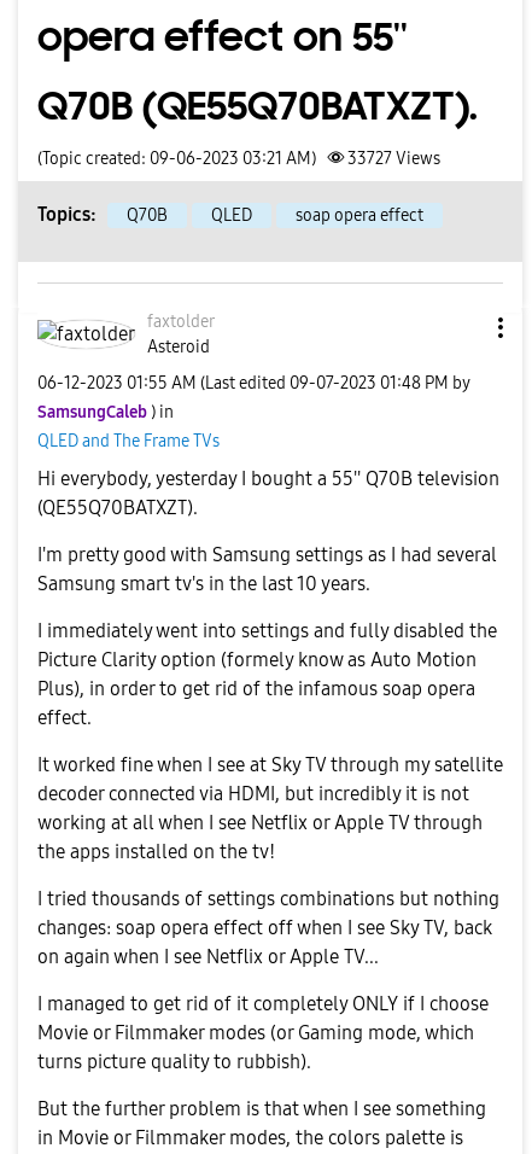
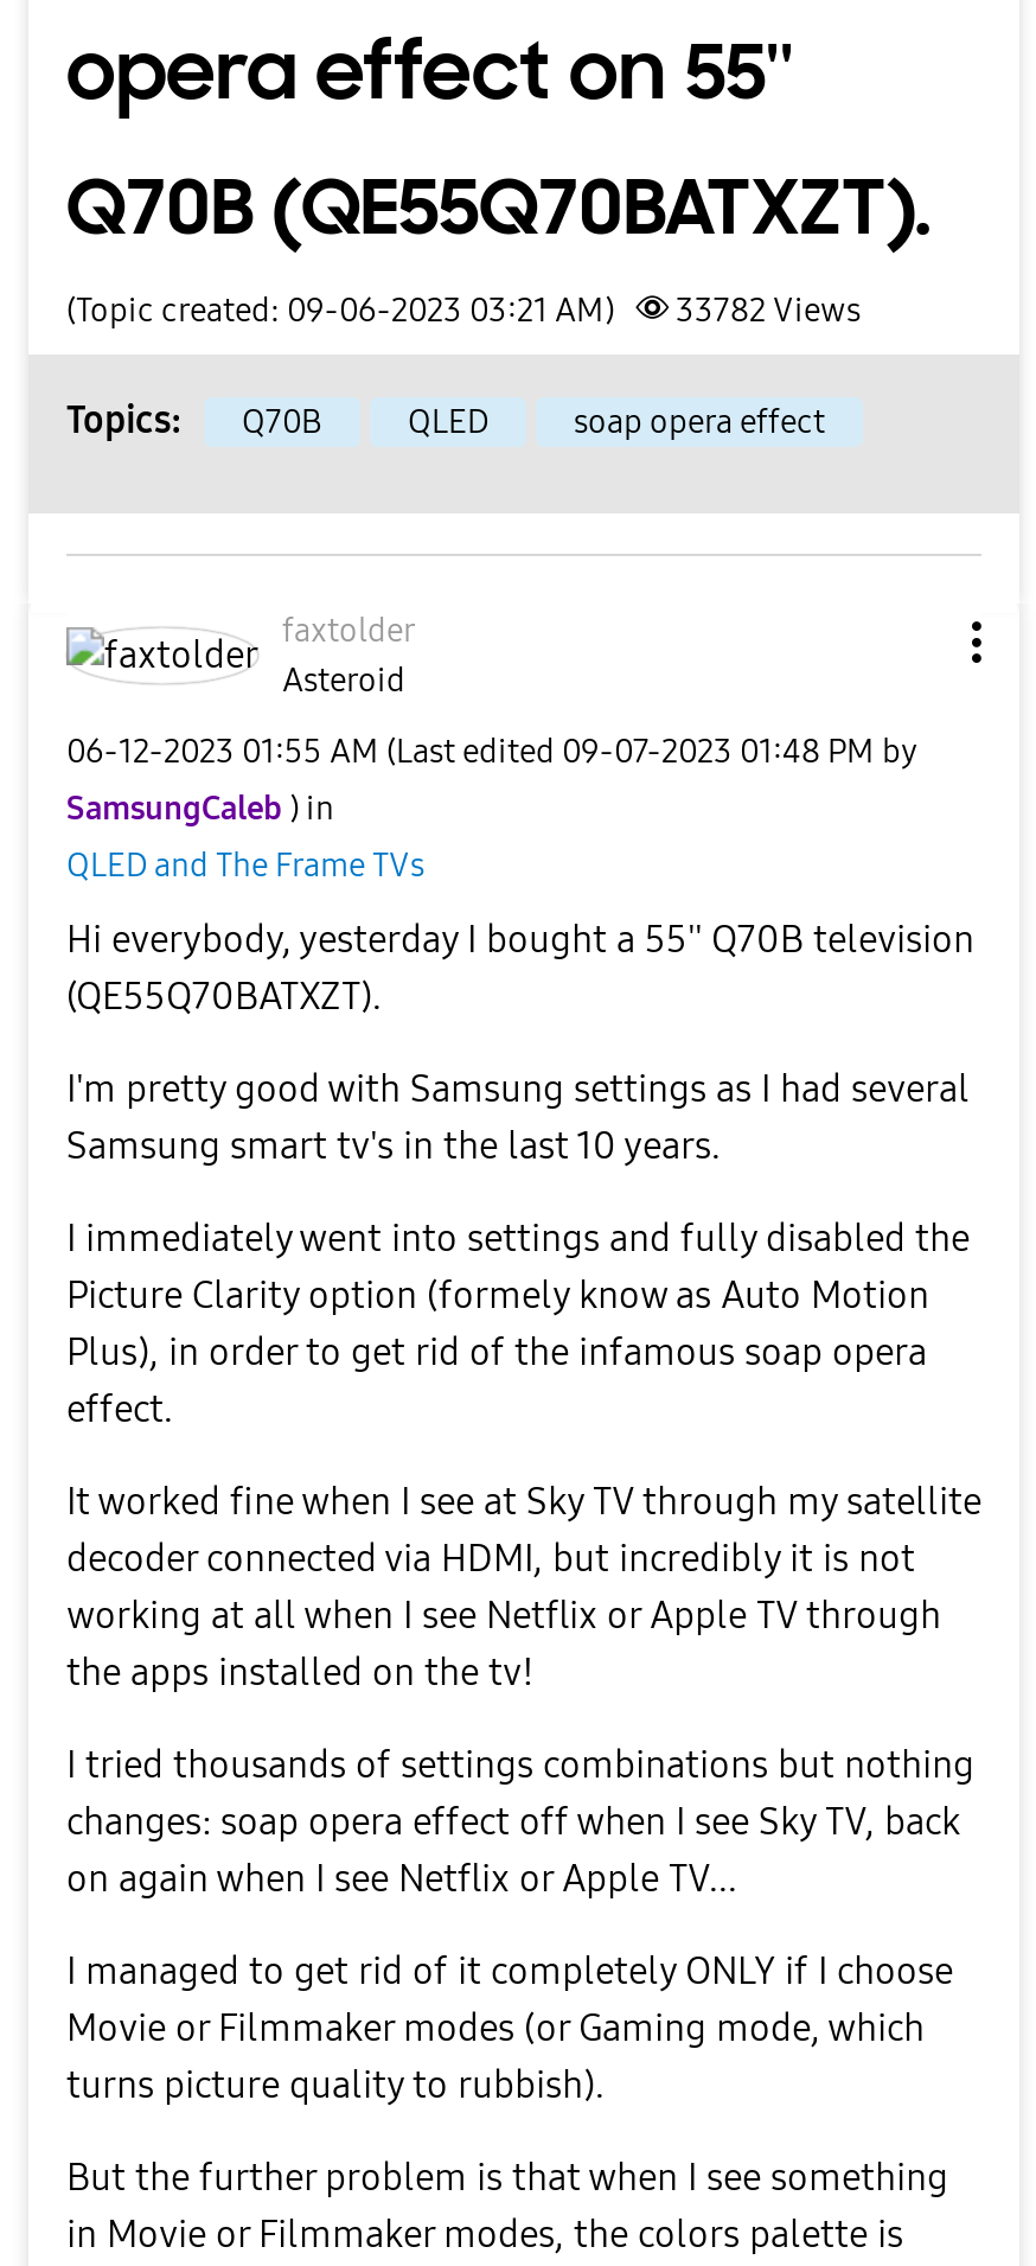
- (Topic created: 09-06-2023 03:21 AM) 33727 Views
+ (Topic created: 09-06-2023 03:21 AM) 33782 Views
